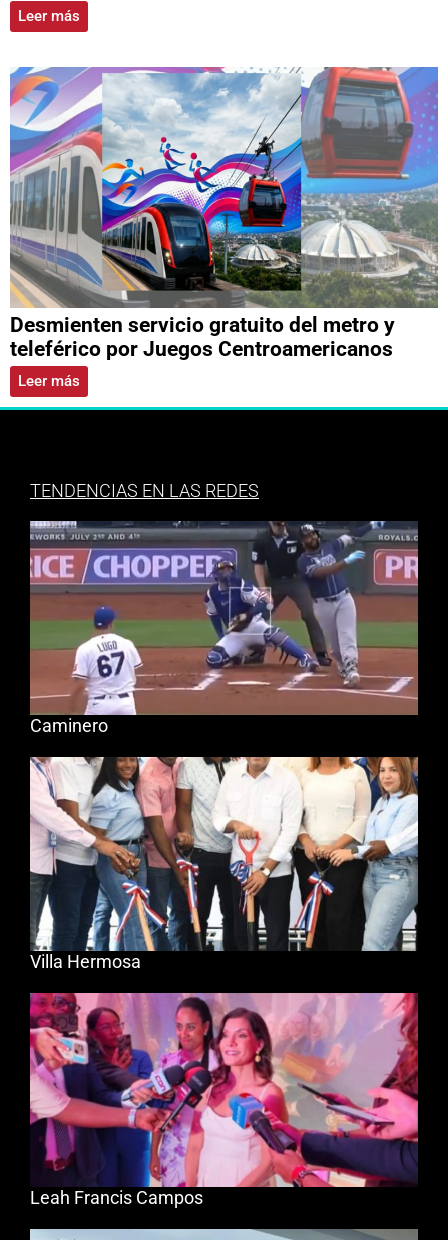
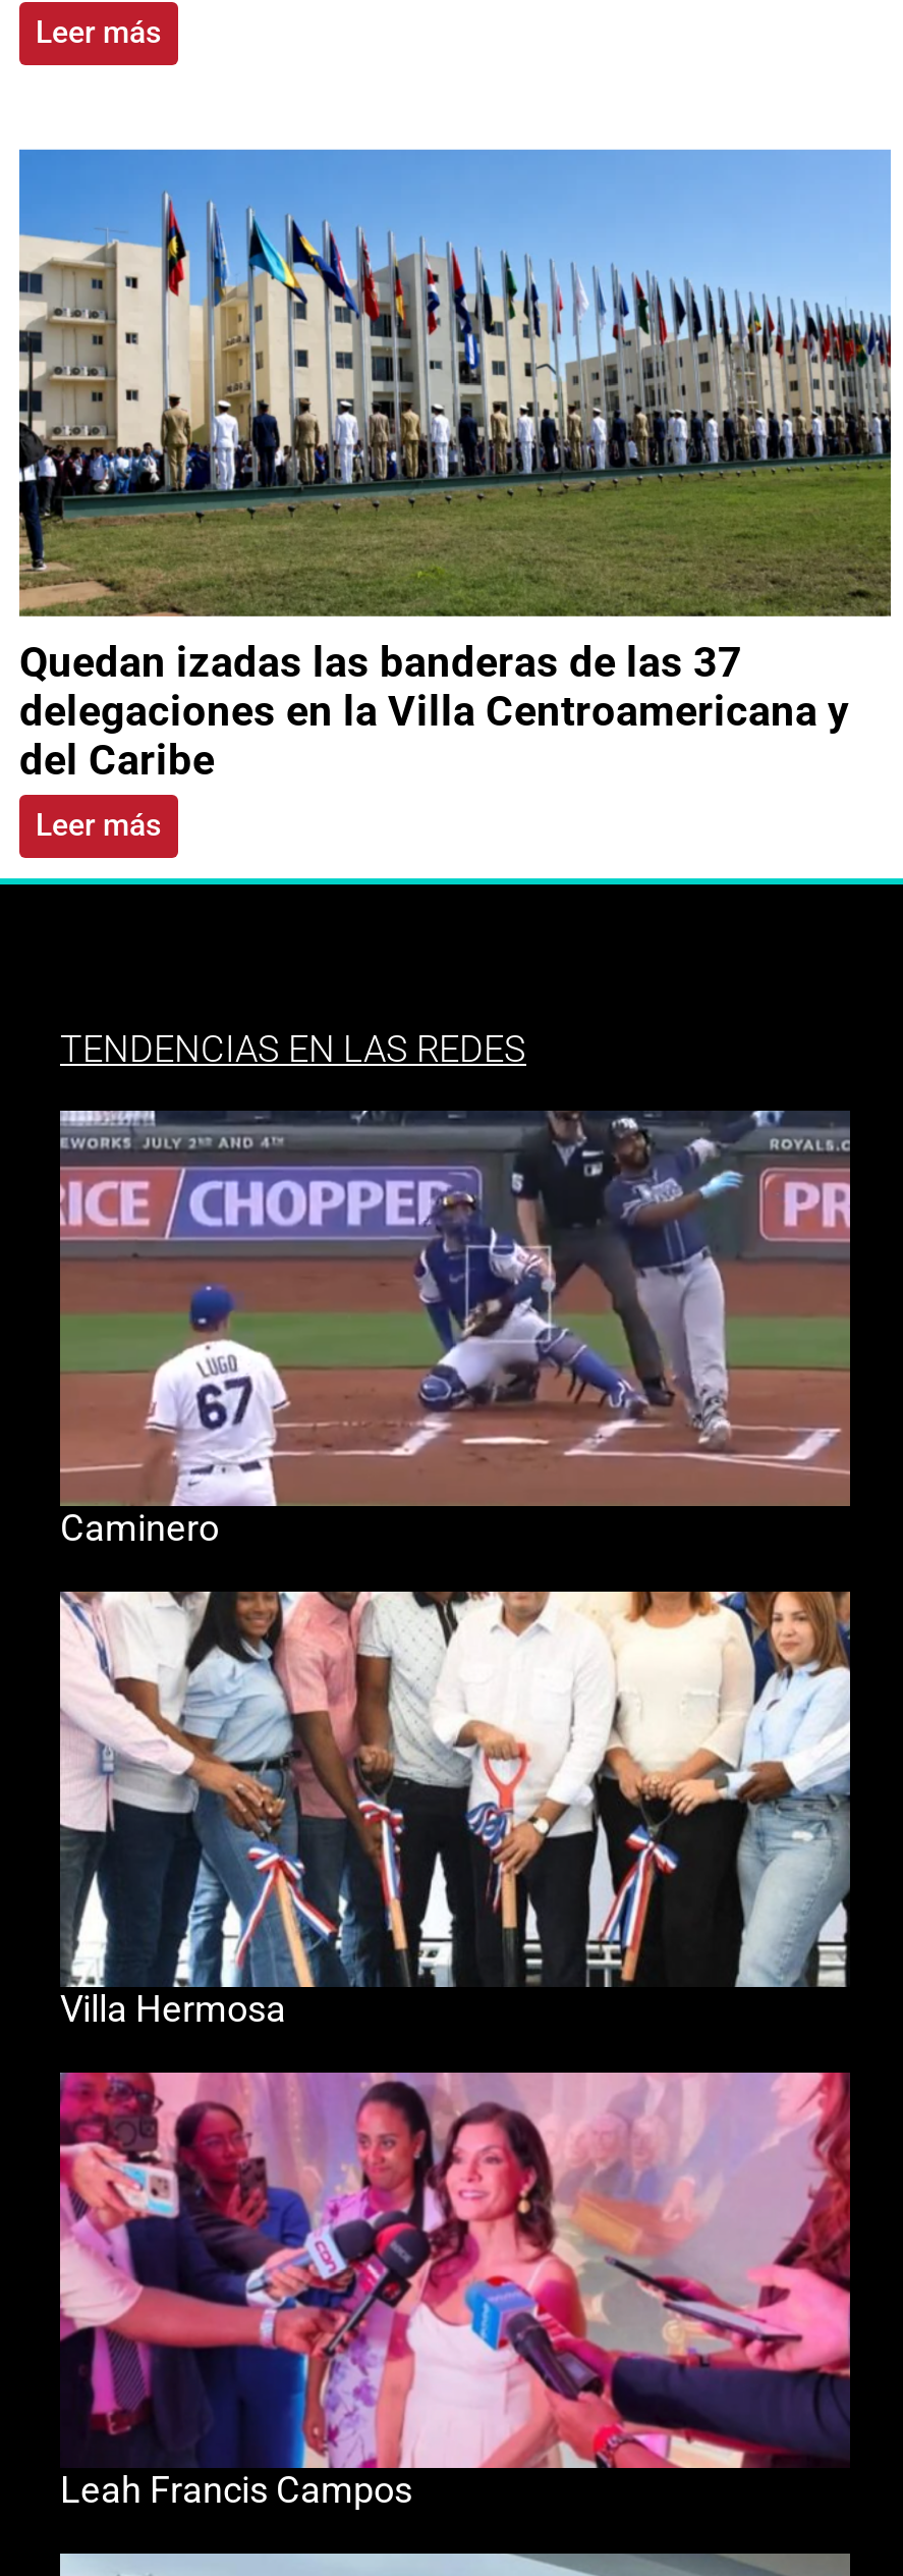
- [image]
- Desmienten servicio gratuito del metro y
- teleférico por Juegos Centroamericanos
+ [image]
+ Quedan izadas las banderas de las 37
+ delegaciones en la Villa Centroamericana y
+ del Caribe
